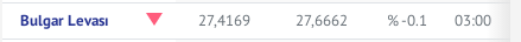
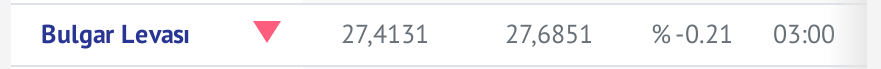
- 27,4169
+ 27,4131

- 27,6662
+ 27,6851

- % -0.1
+ % -0.21
